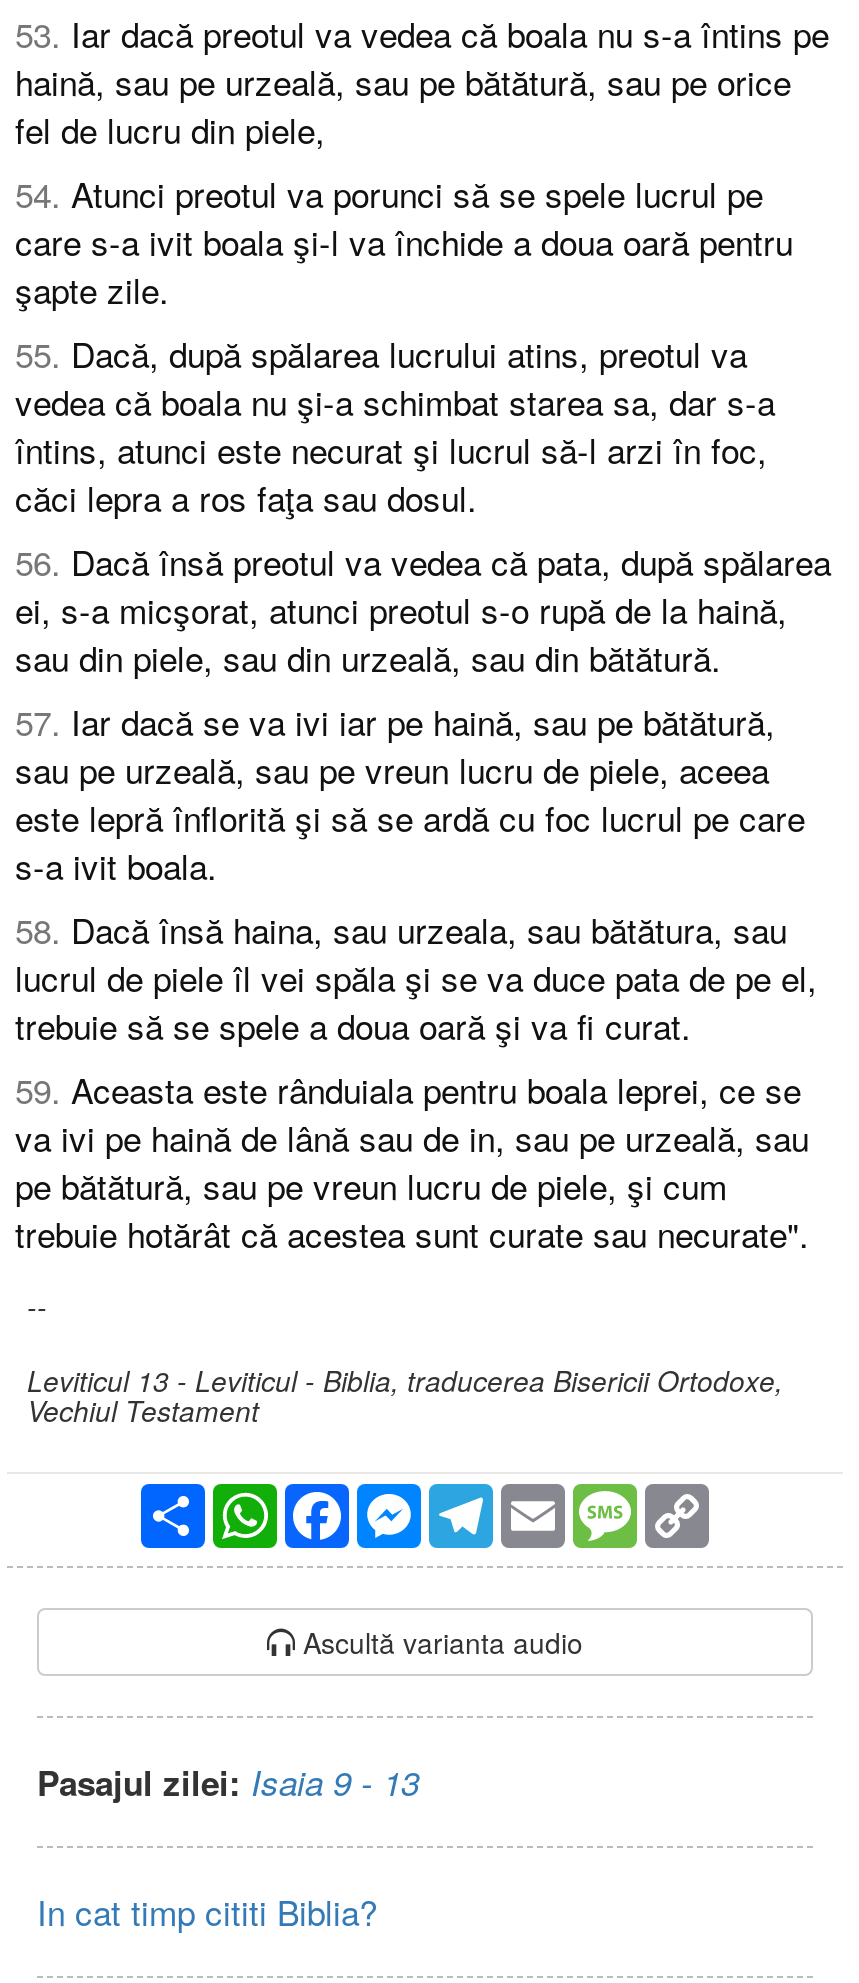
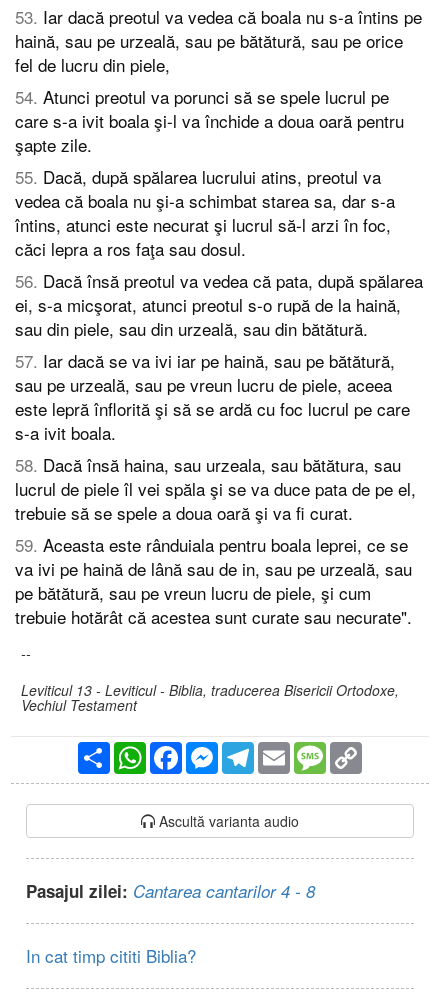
- Pasajul zilei: Isaia 9 - 13
+ Pasajul zilei: Cantarea cantarilor 4 - 8
